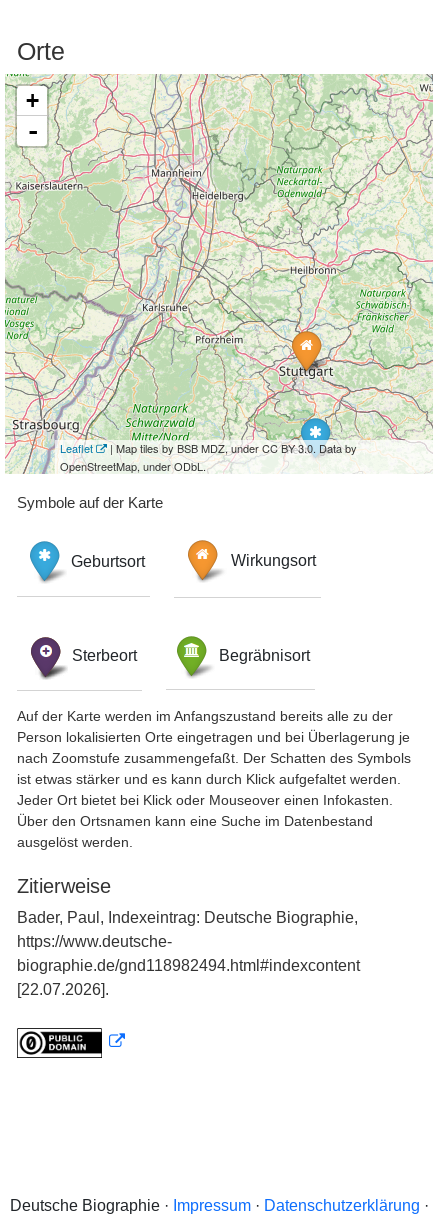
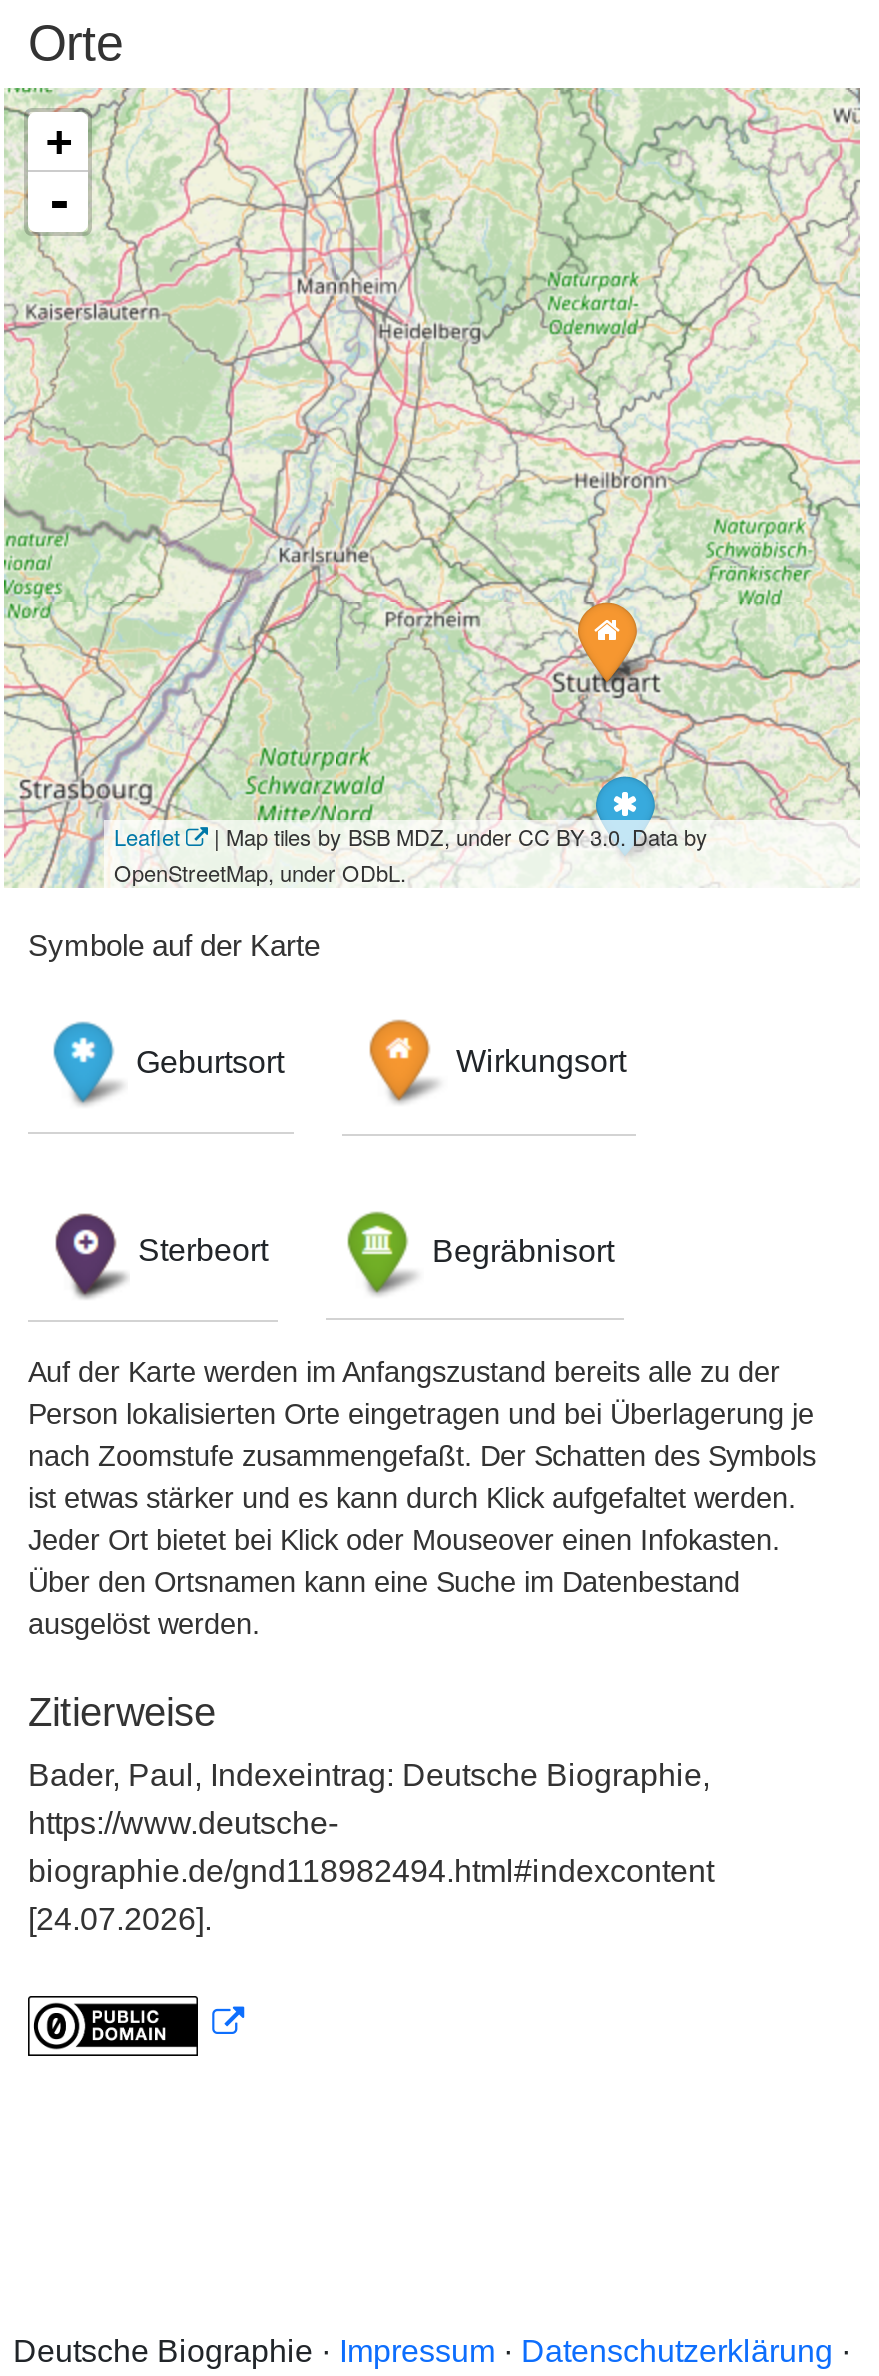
- [22.07.2026].
+ [24.07.2026].
